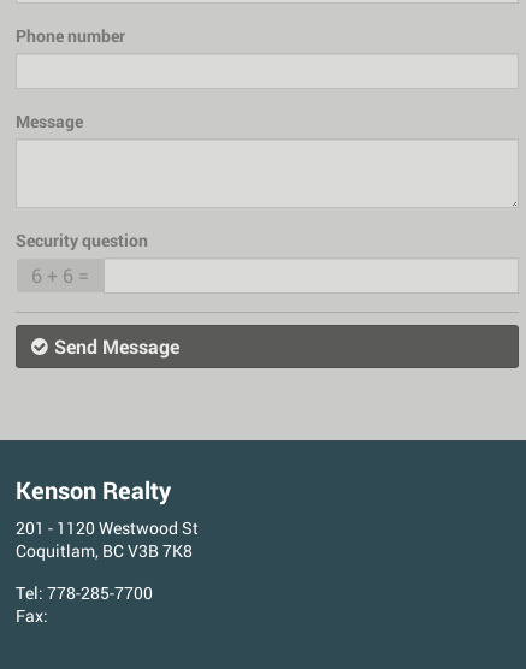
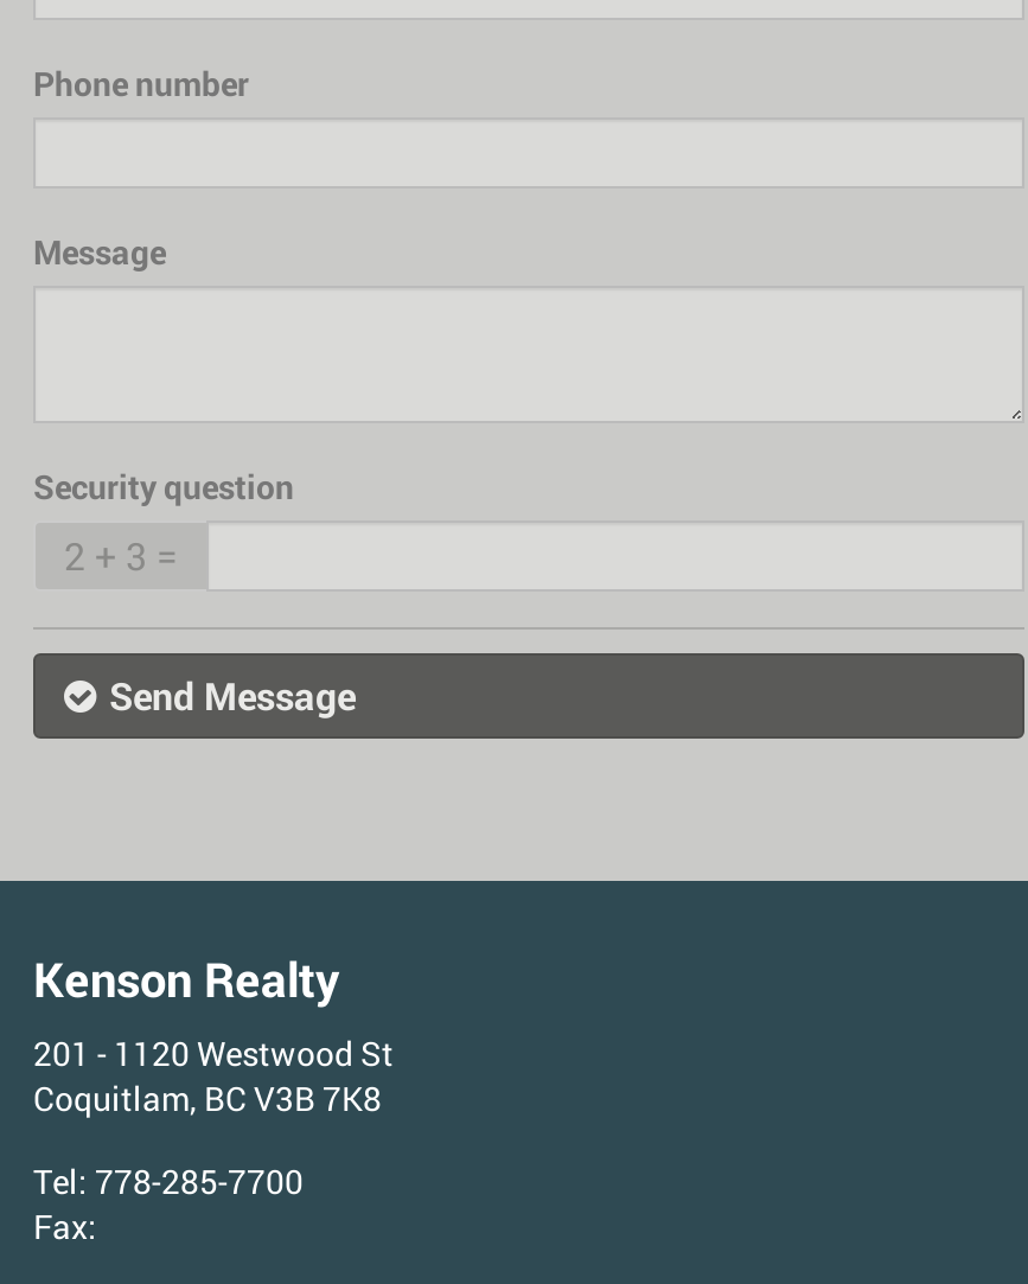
- 6 + 6 =
+ 2 + 3 =
